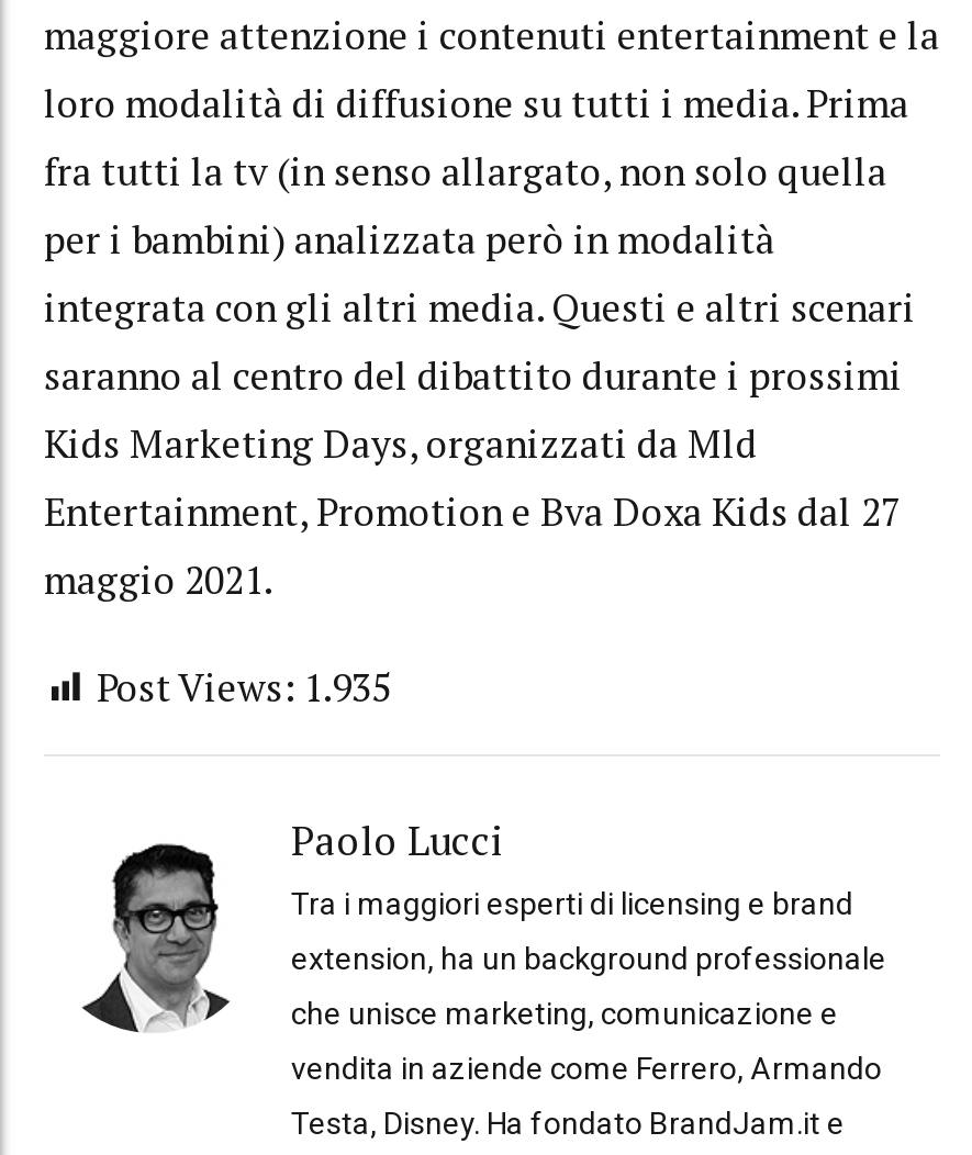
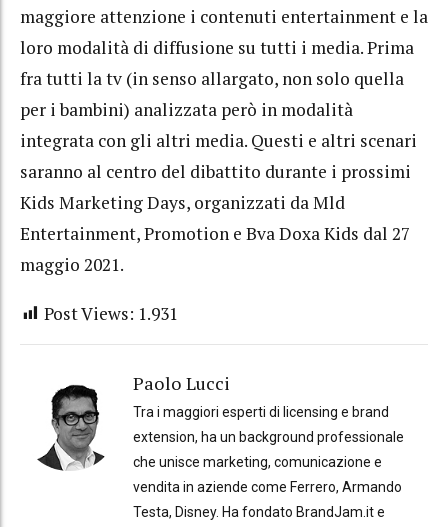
- Post Views: 1.935
+ Post Views: 1.931
